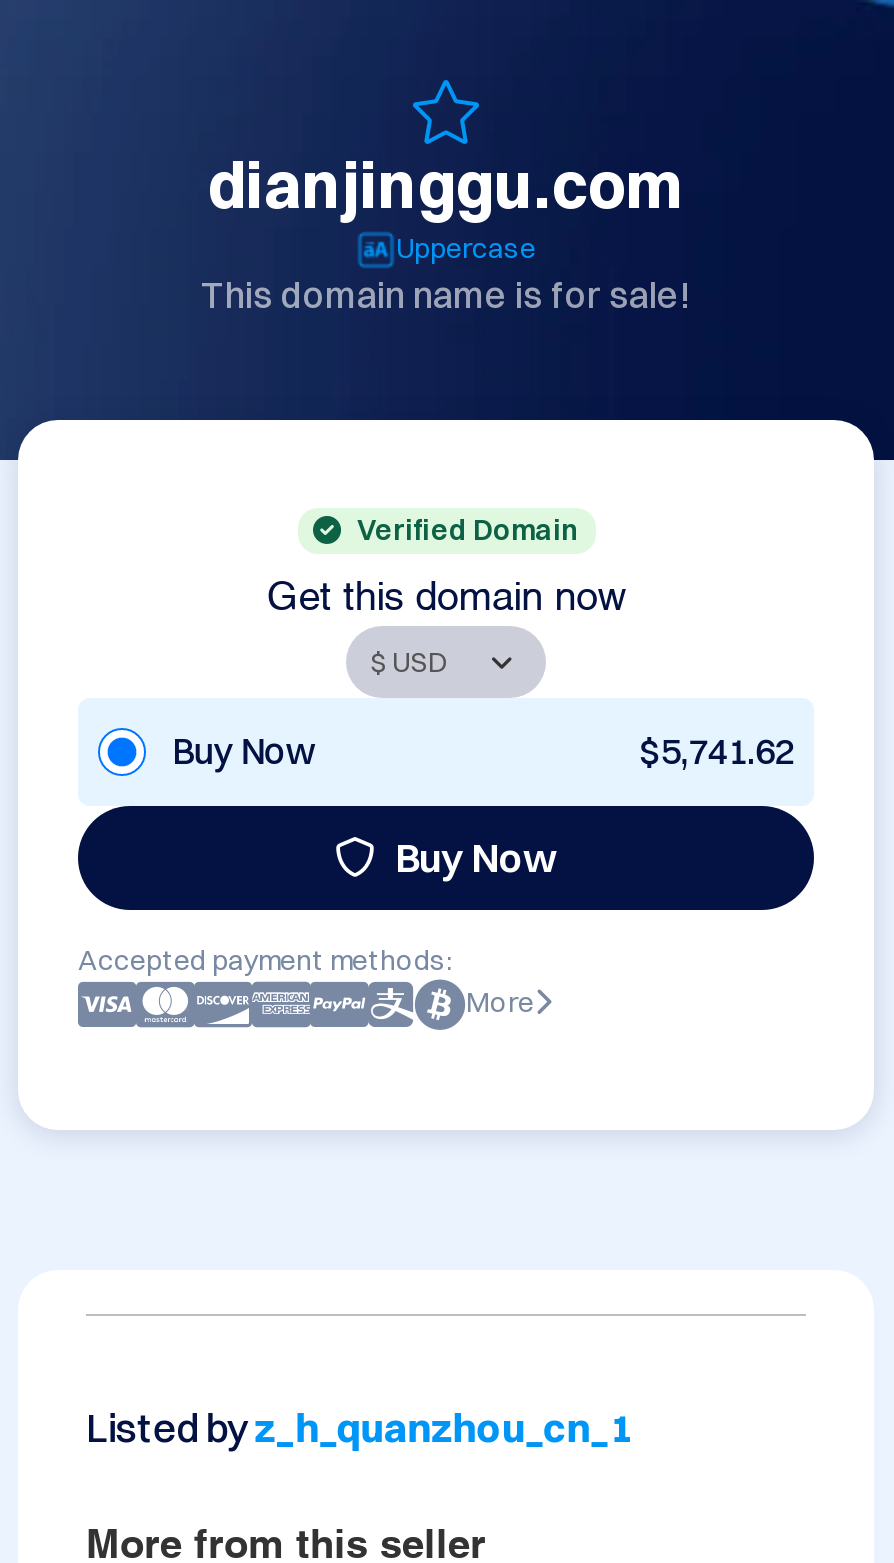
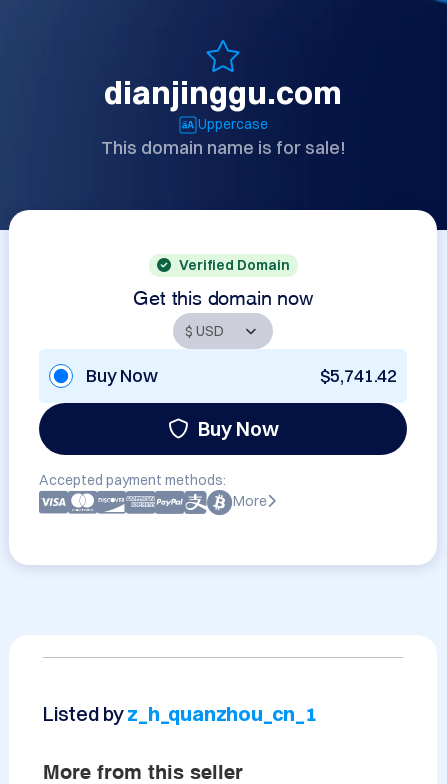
- $5,741.62
+ $5,741.42
